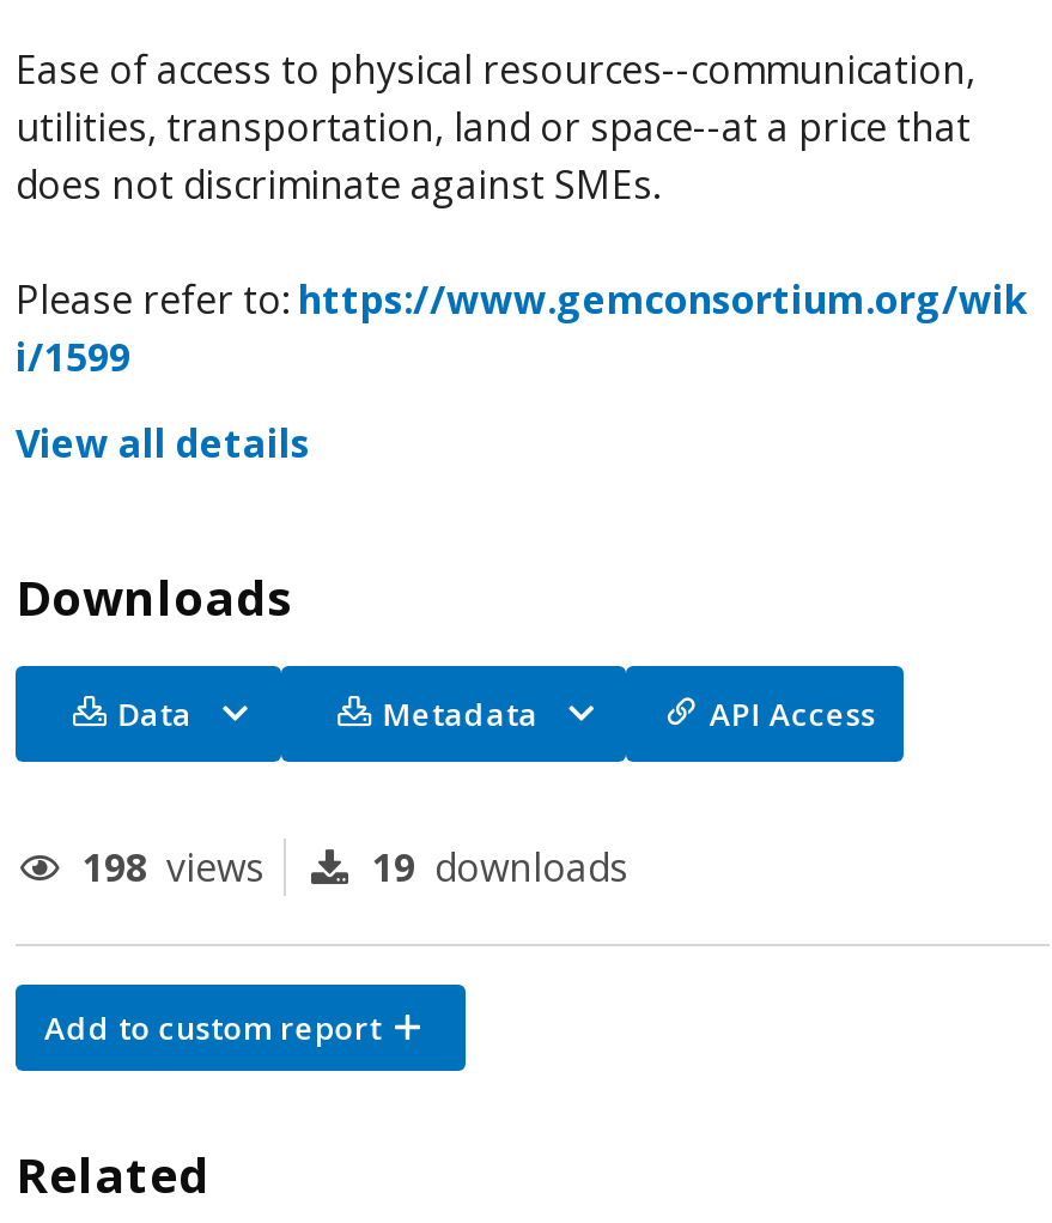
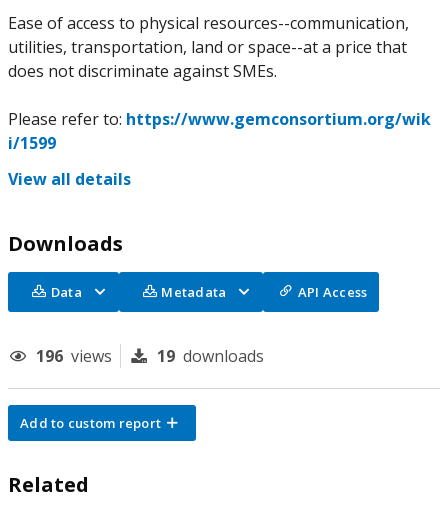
- 198 views
+ 196 views
